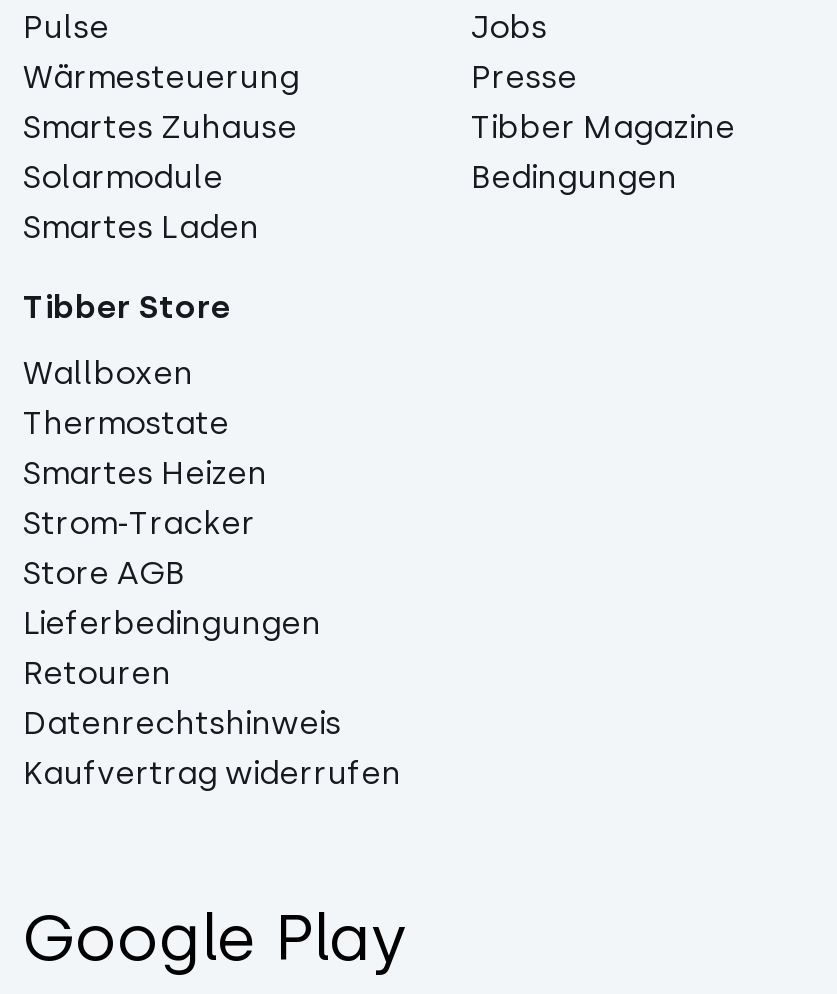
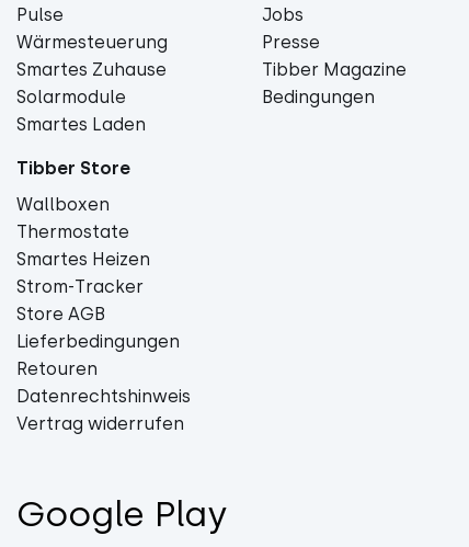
- Kaufvertrag widerrufen
+ Vertrag widerrufen
